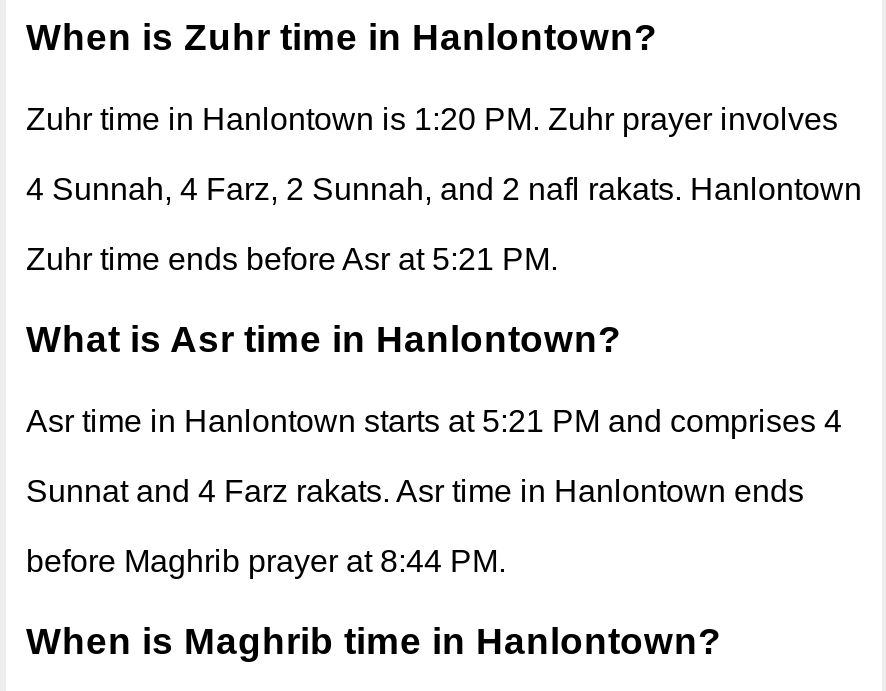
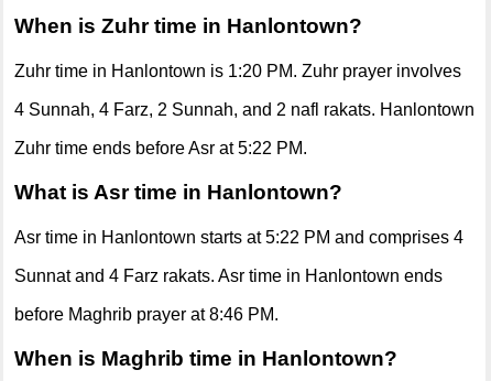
- Zuhr time ends before Asr at 5:21 PM.
+ Zuhr time ends before Asr at 5:22 PM.

- Asr time in Hanlontown starts at 5:21 PM and comprises 4
+ Asr time in Hanlontown starts at 5:22 PM and comprises 4

- before Maghrib prayer at 8:44 PM.
+ before Maghrib prayer at 8:46 PM.
